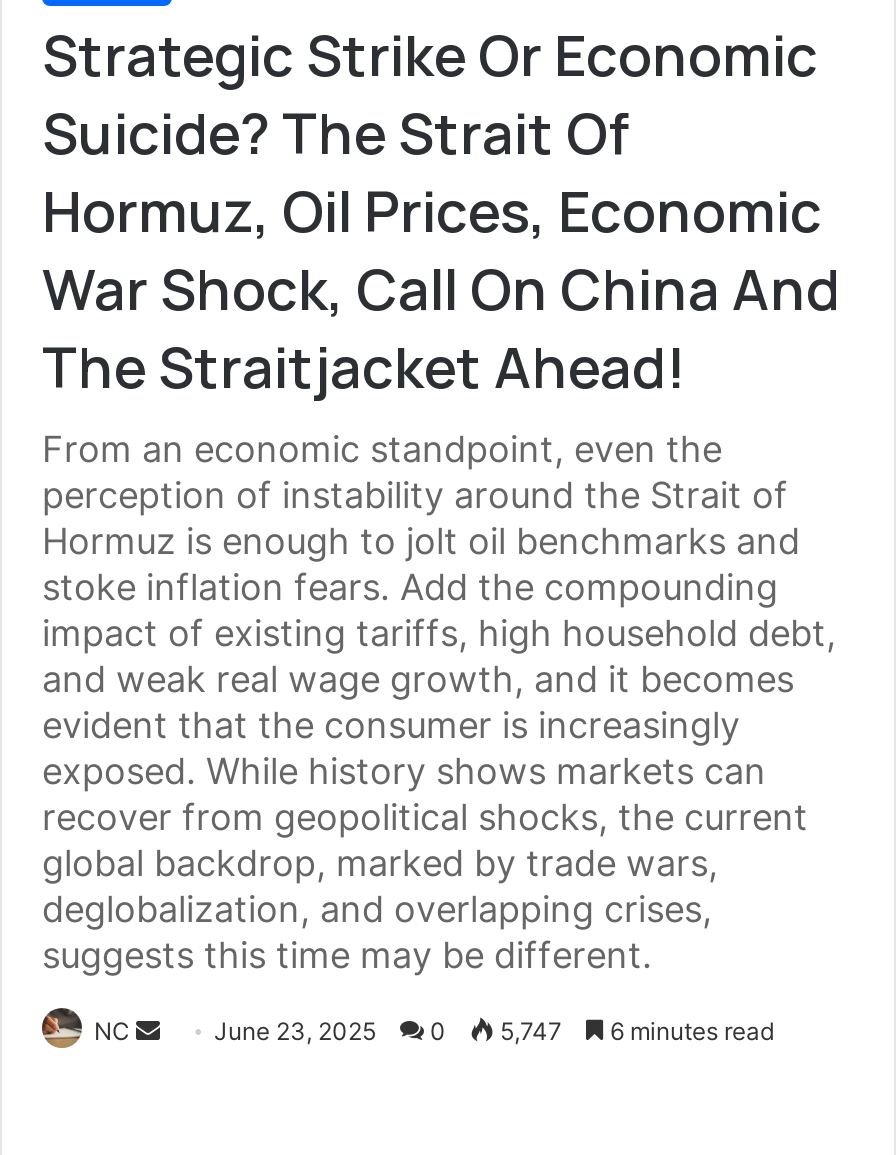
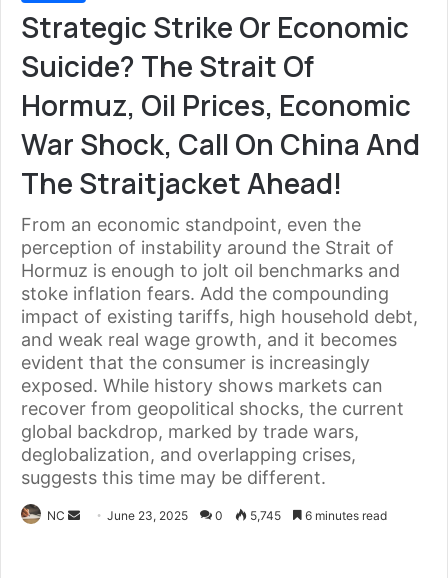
- 5,747
+ 5,745
